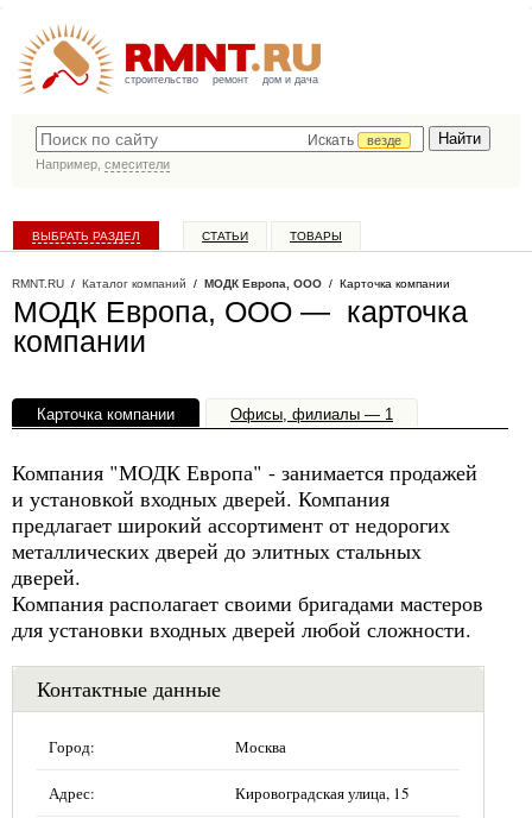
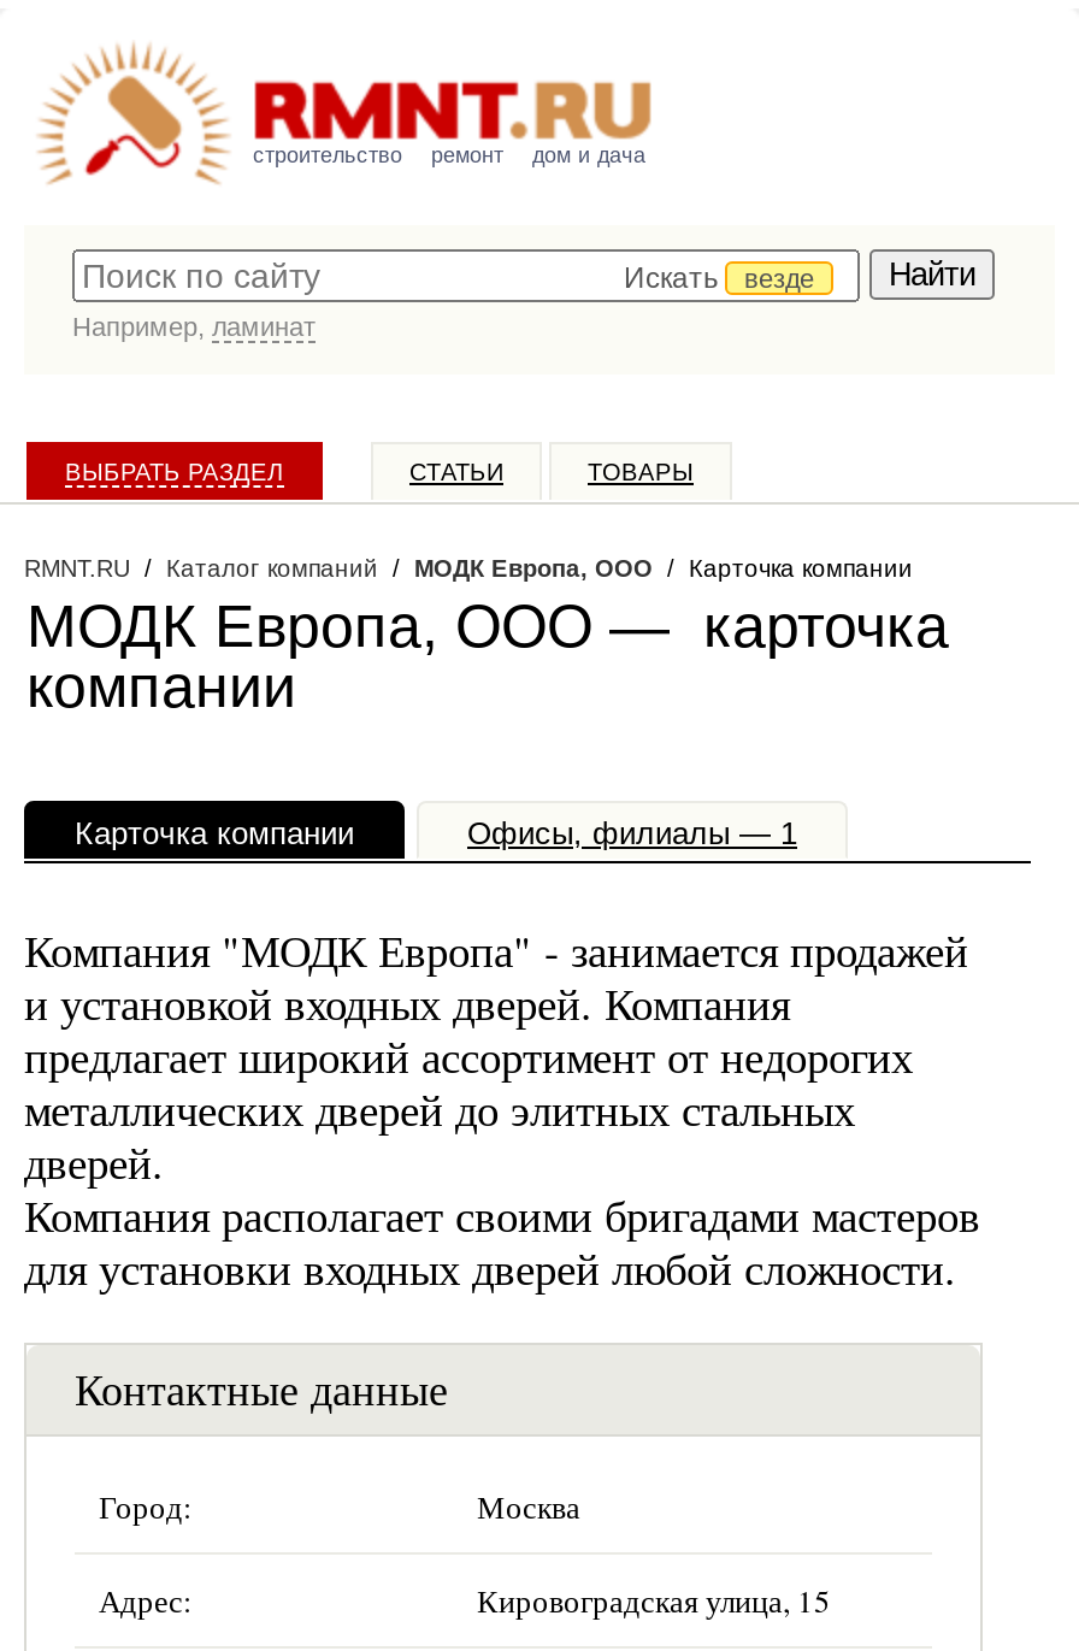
- Например, смесители
+ Например, ламинат
